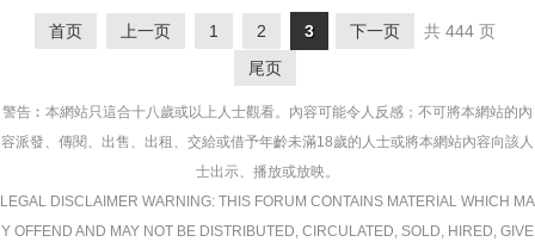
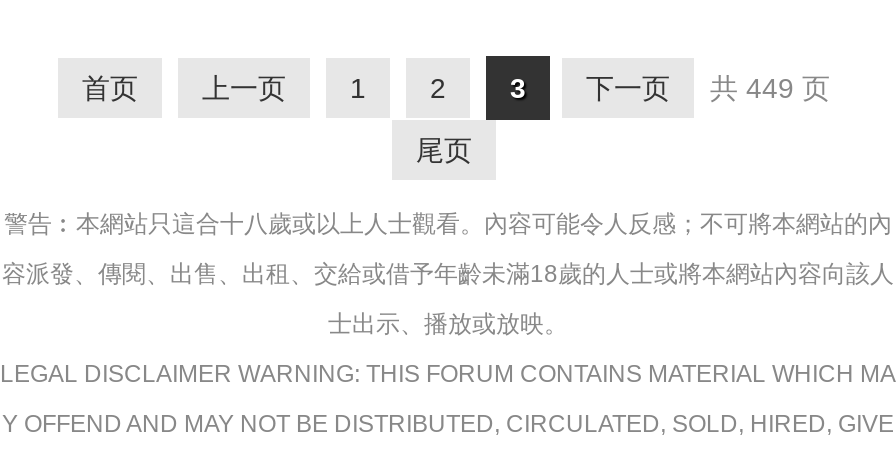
- 首页 上一页 1 2 3 下一页 共 444 页
+ 首页 上一页 1 2 3 下一页 共 449 页
